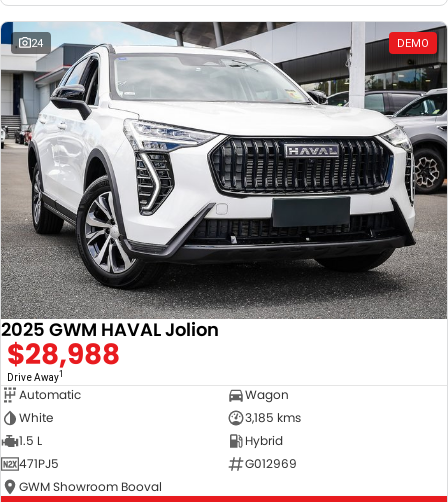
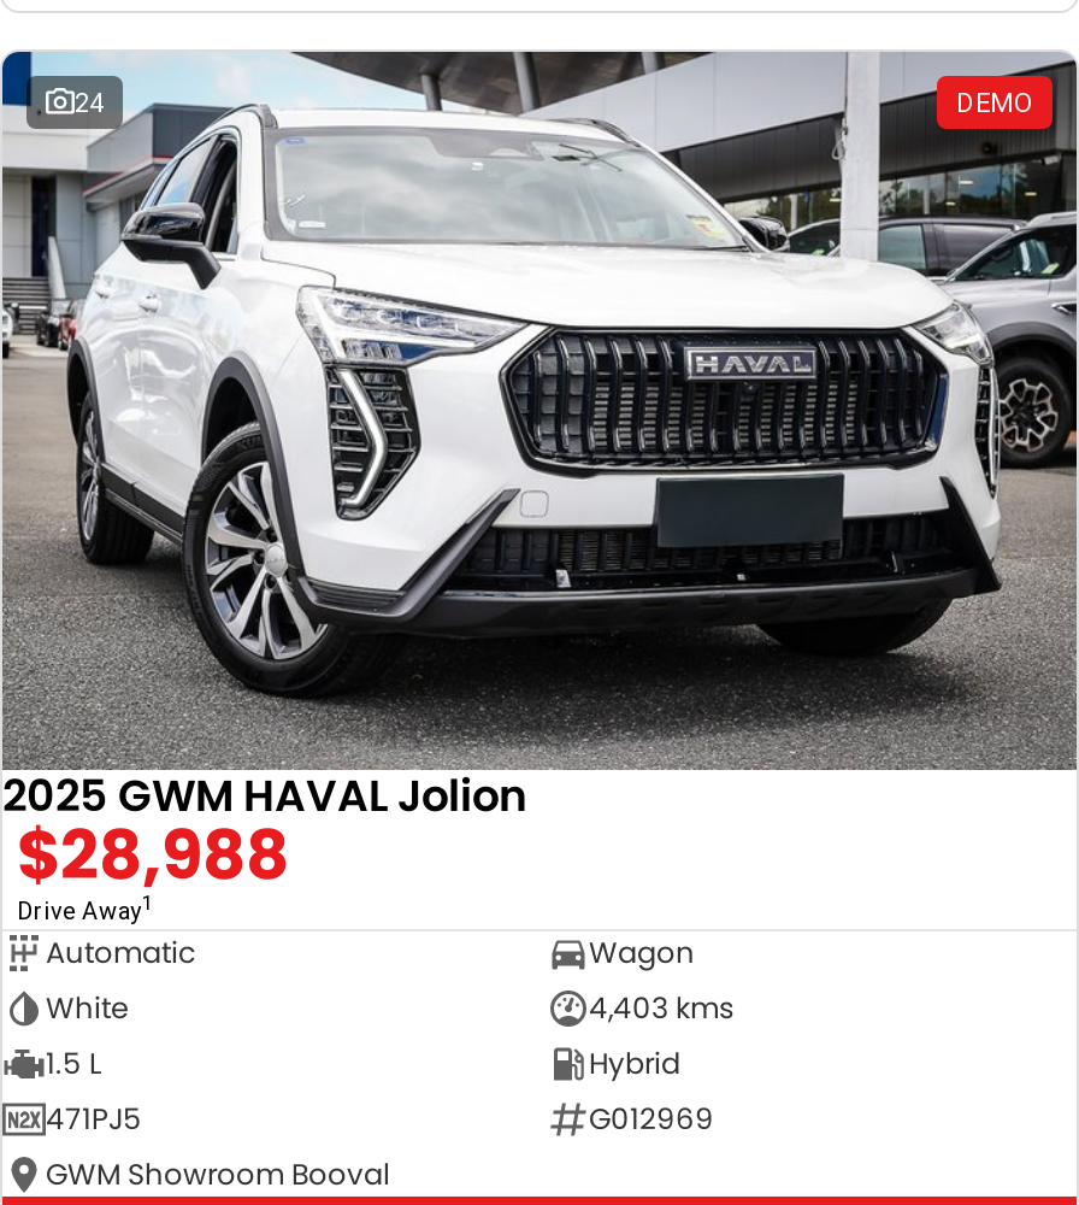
- 3,185 kms
+ 4,403 kms
